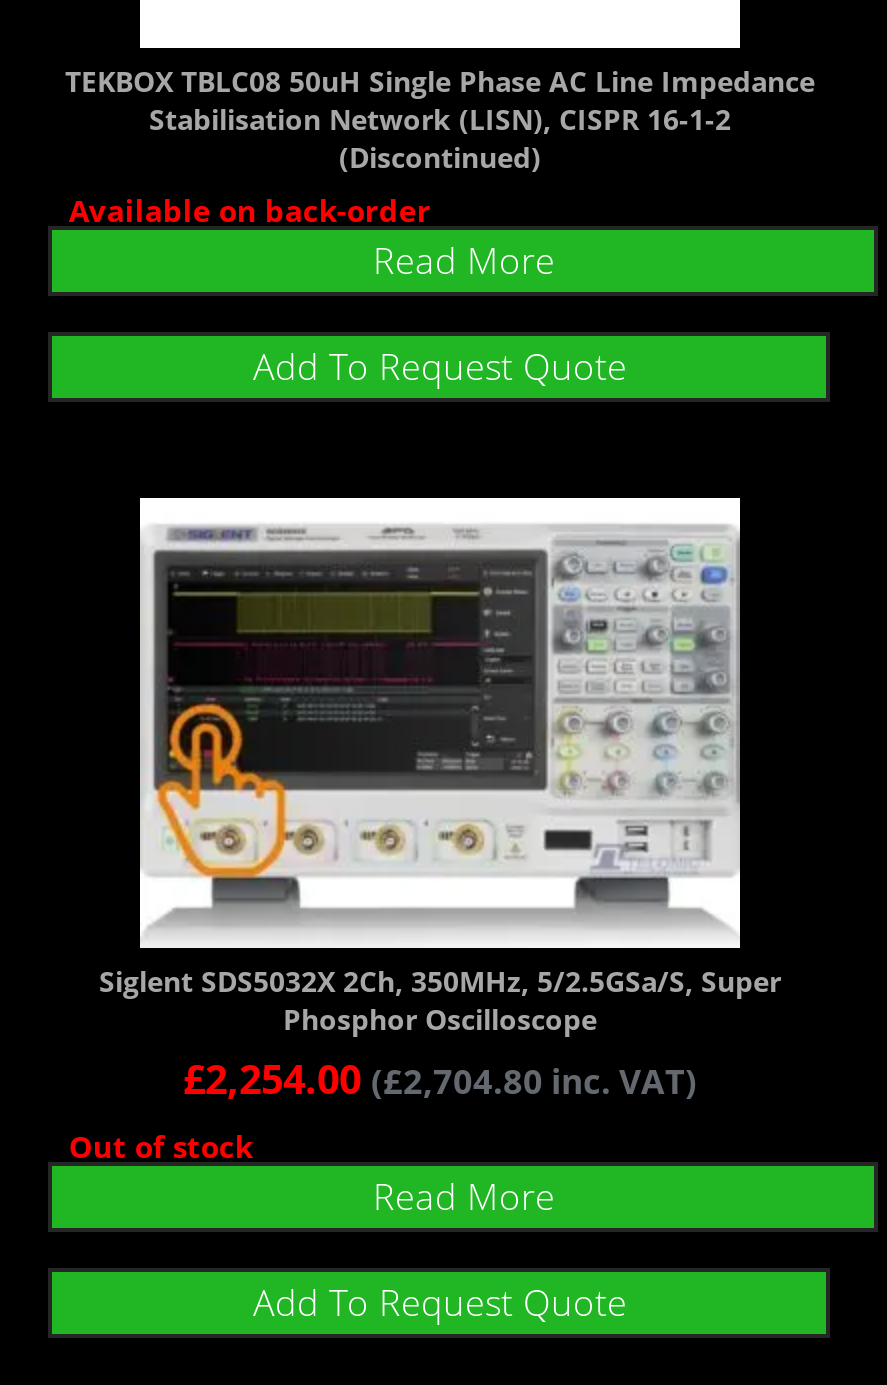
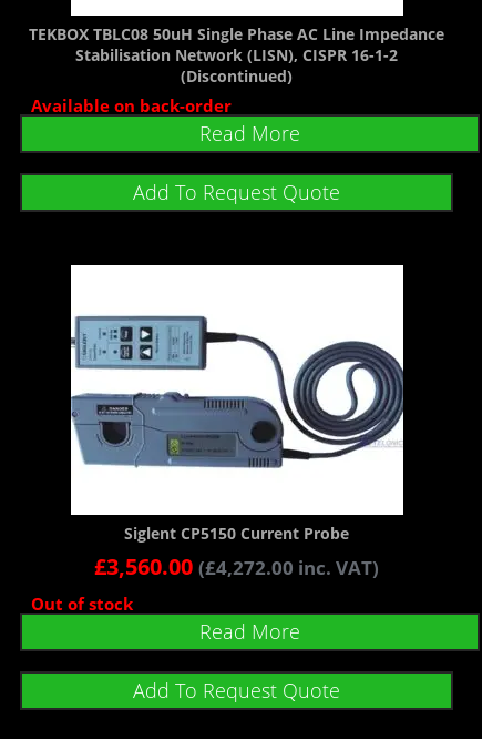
- [image]
- Siglent SDS5032X 2Ch, 350MHz, 5/2.5GSa/s, Super
- Phosphor Oscilloscope
- £2,254.00 (£2,704.80 inc. VAT)
+ [image]
+ Siglent CP5150 Current Probe
+ £3,560.00 (£4,272.00 inc. VAT)
